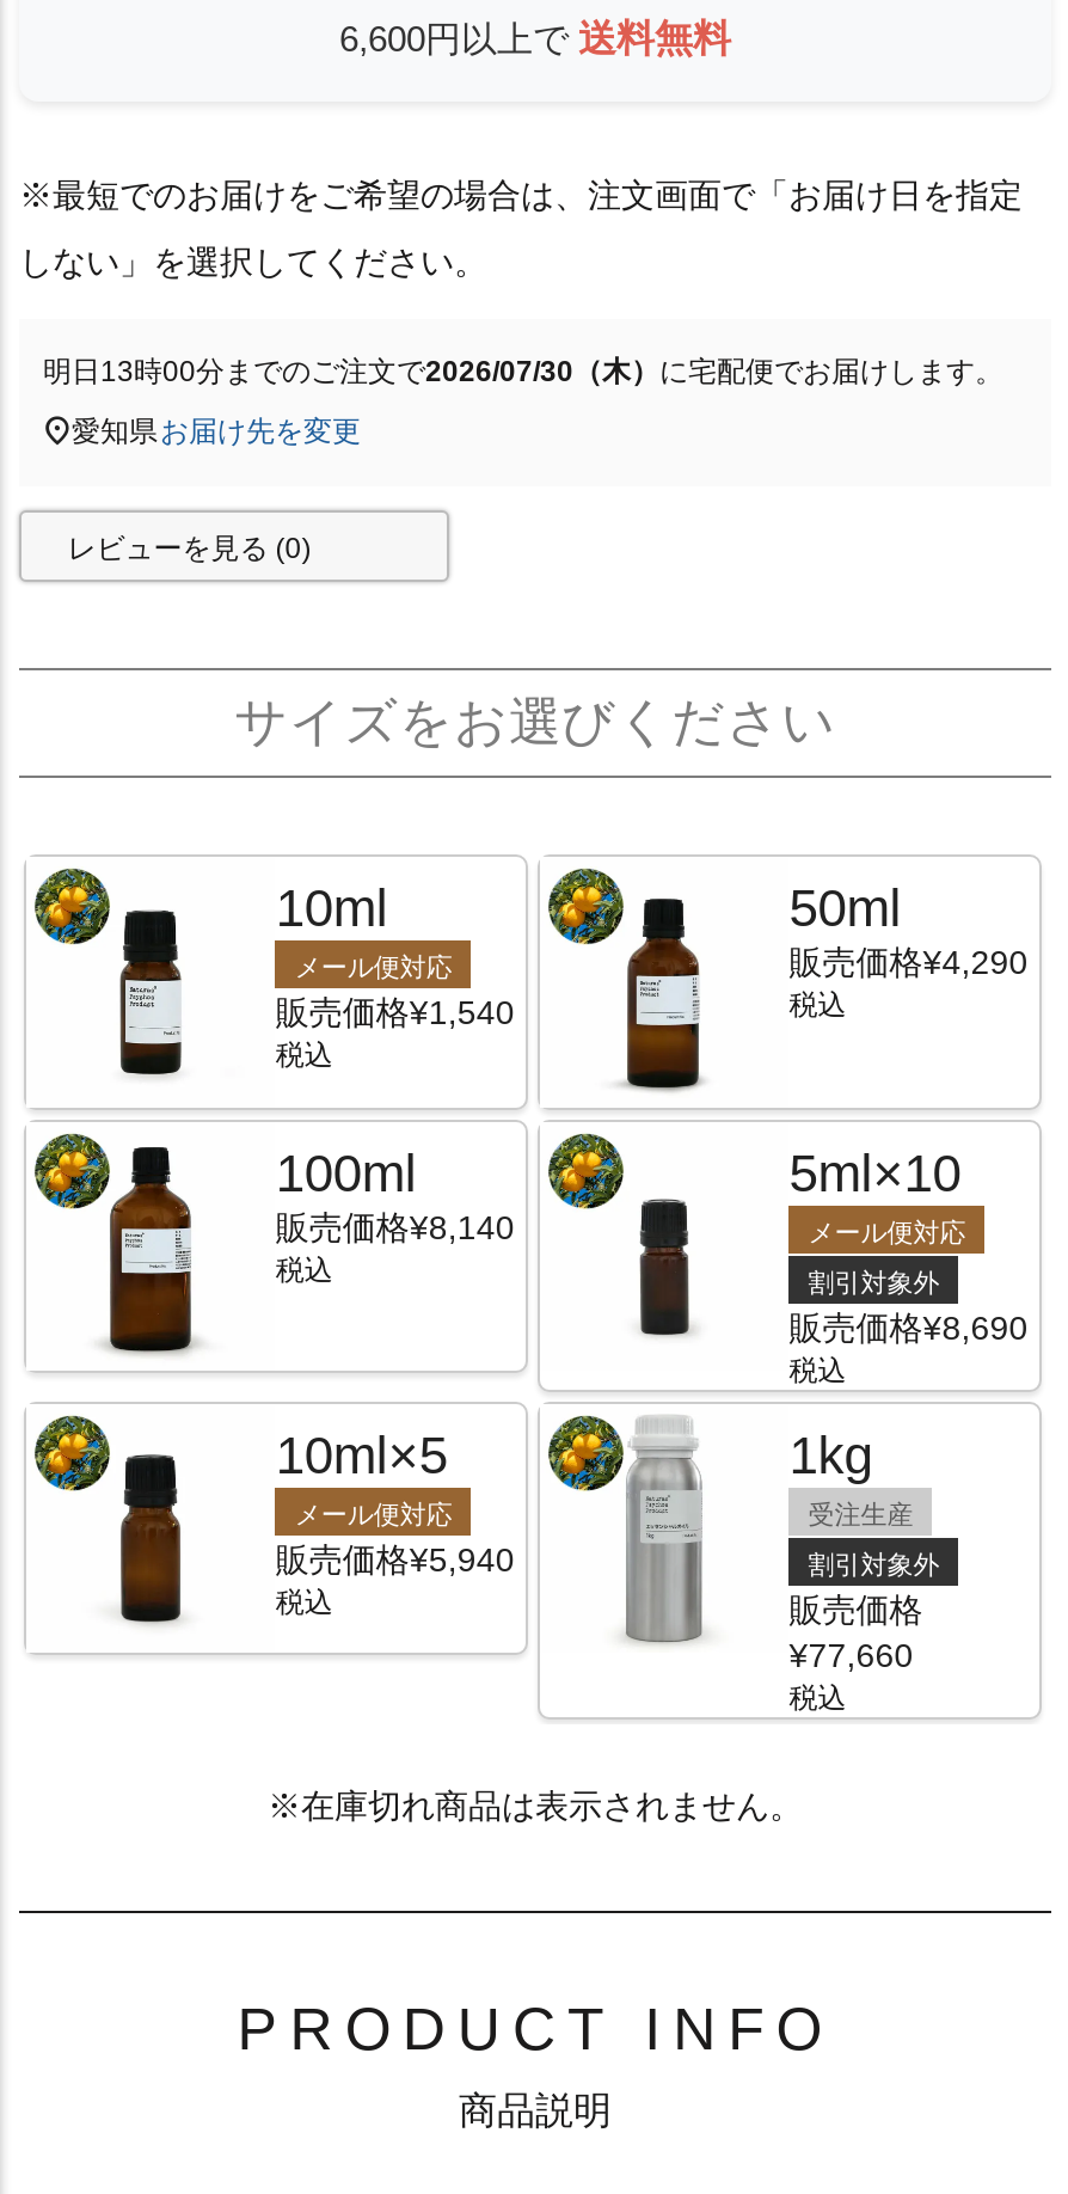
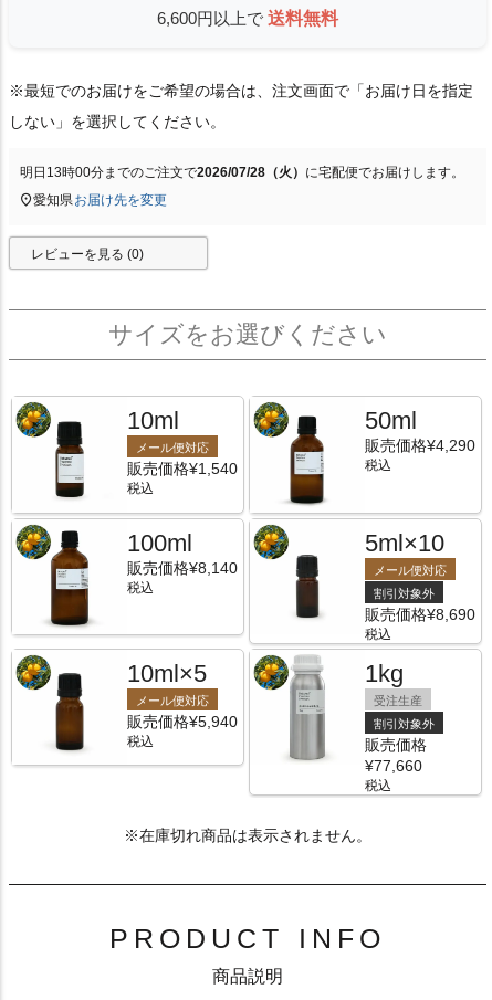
- 明日13時00分までのご注文で2026/07/30（木）に宅配便でお届けします。
+ 明日13時00分までのご注文で2026/07/28（火）に宅配便でお届けします。
